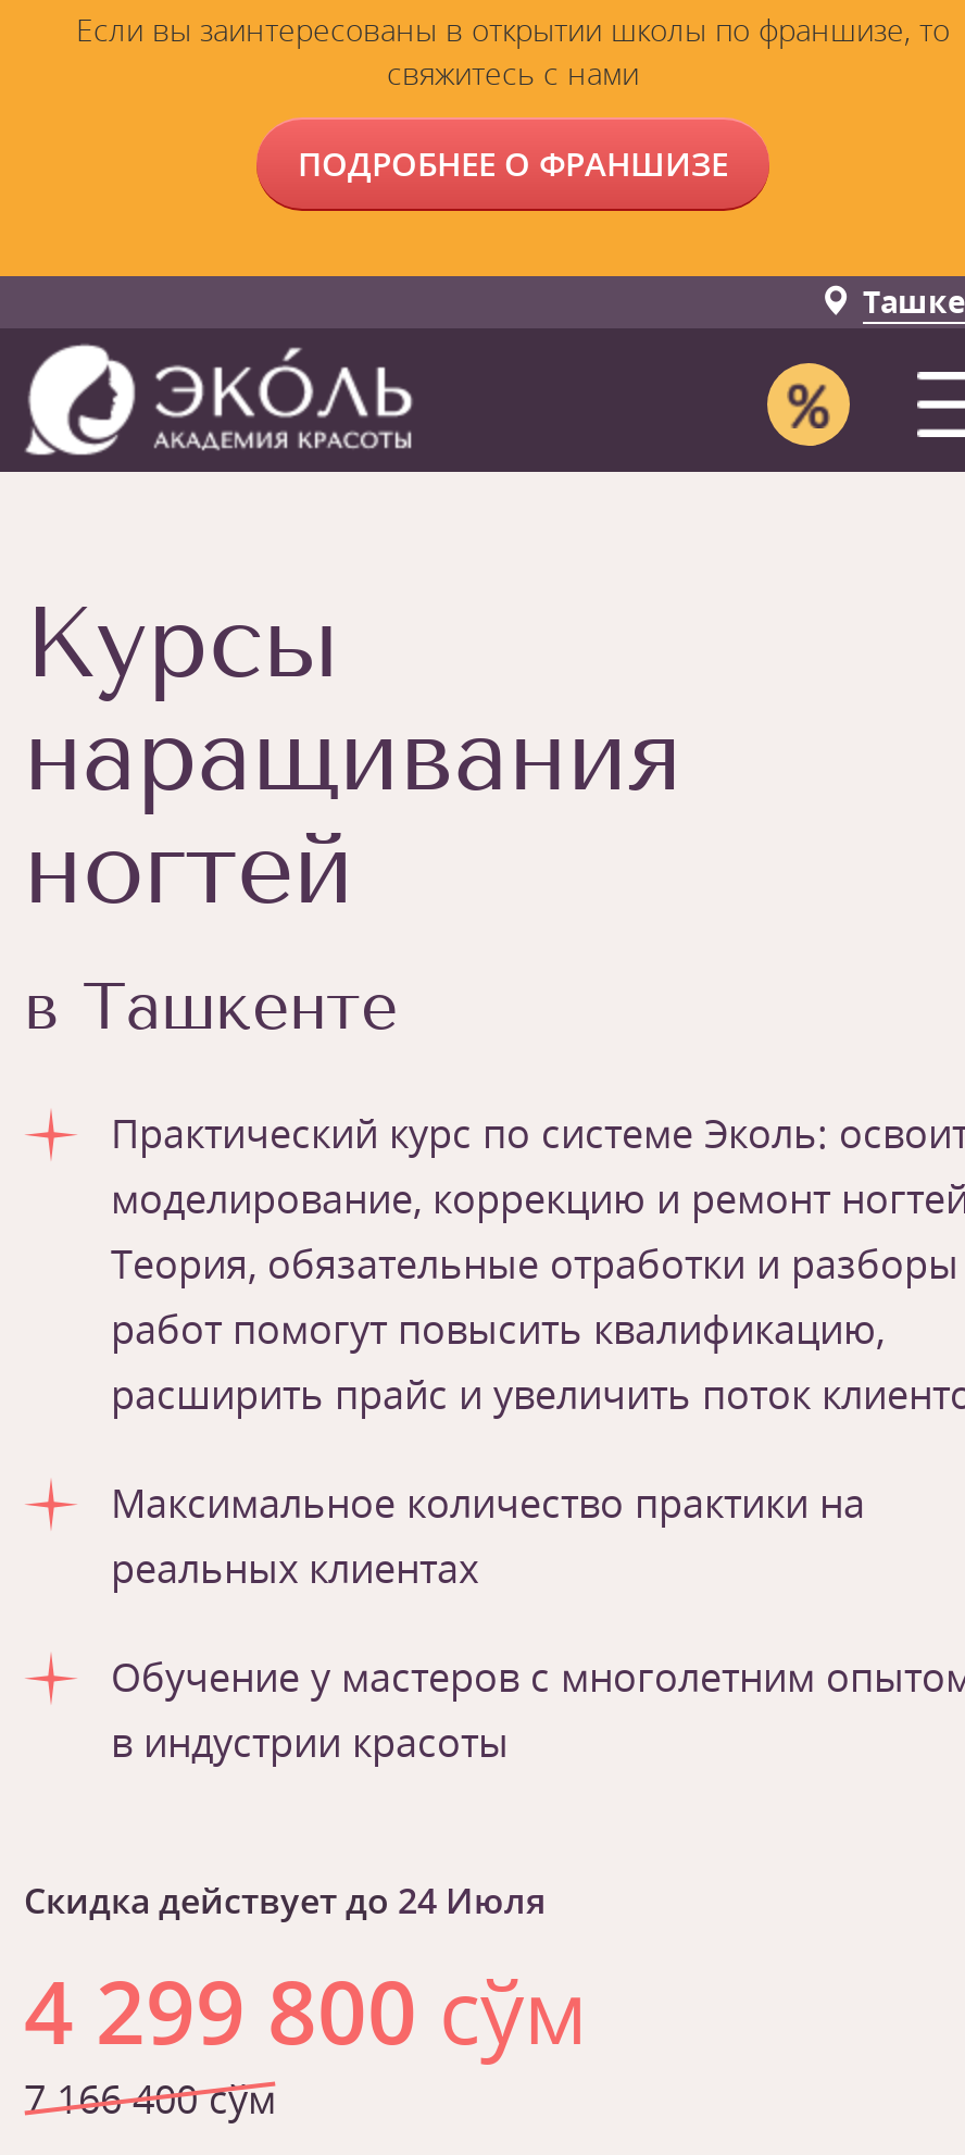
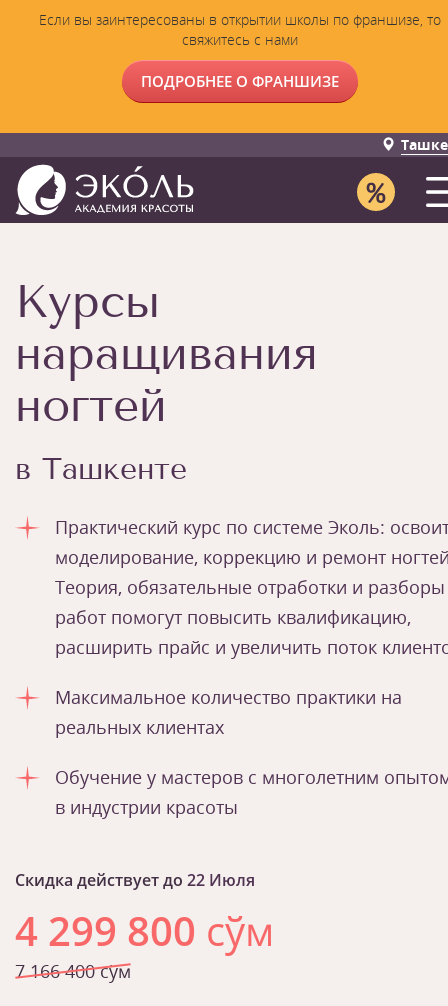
- Скидка действует до 24 Июля
+ Скидка действует до 22 Июля
